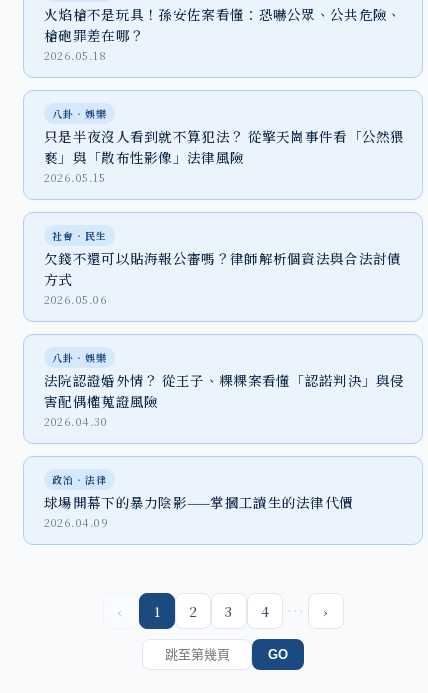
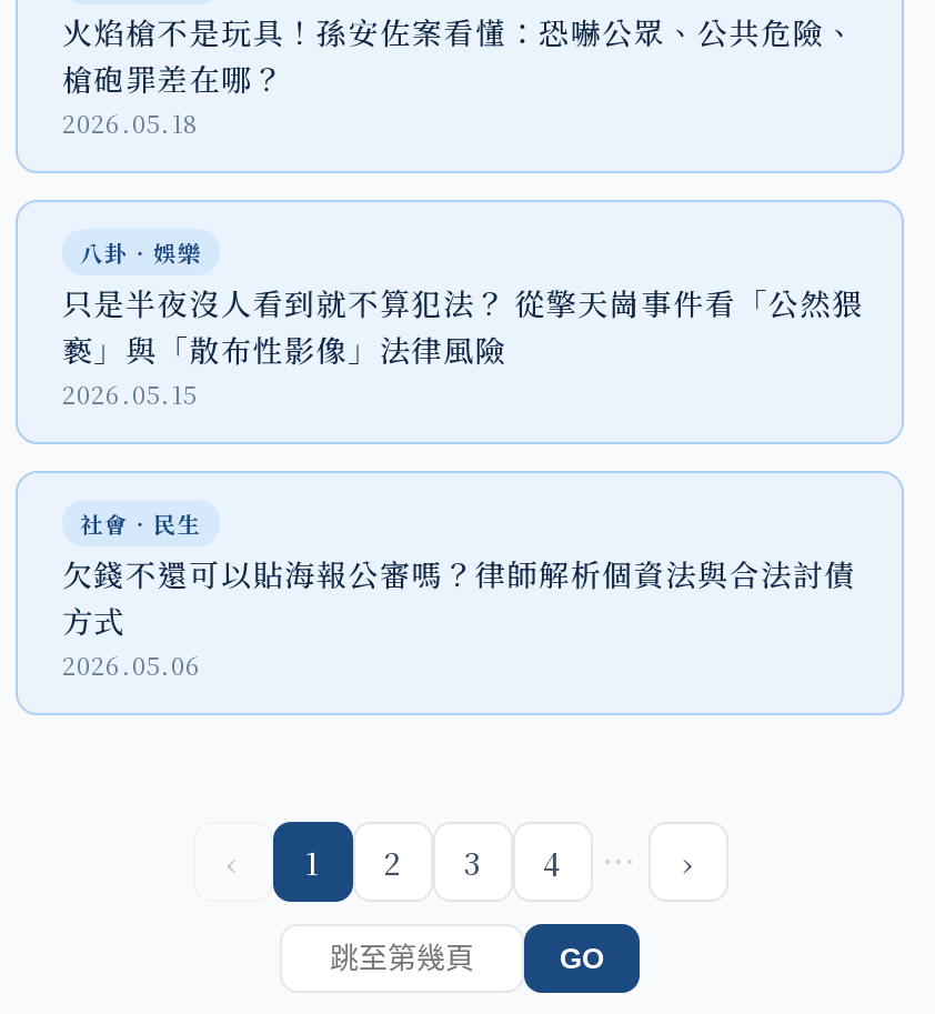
- 八卦‧娛樂
- 法院認證婚外情？ 從王子、粿粿案看懂「認諾判決」與侵
- 害配偶權蒐證風險
- 2026.04.30

- 政治‧法律
- 球場開幕下的暴力陰影——掌摑工讀生的法律代價
- 2026.04.09
